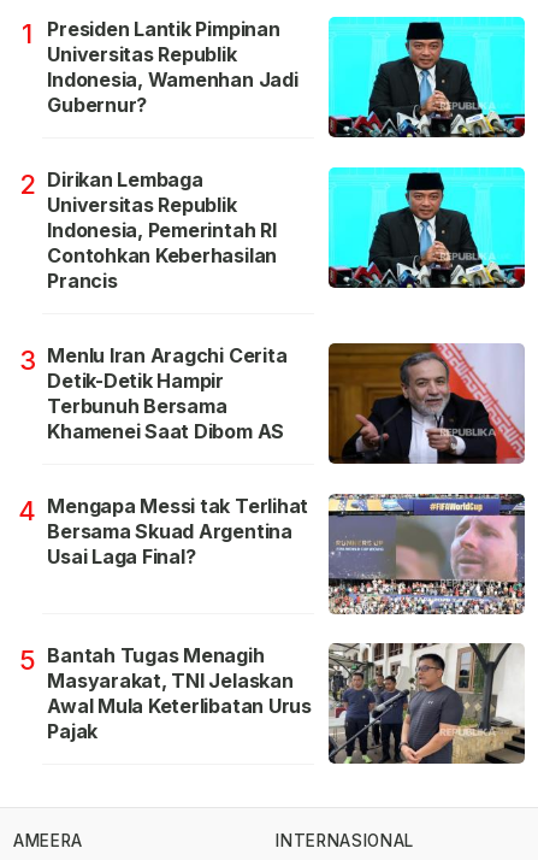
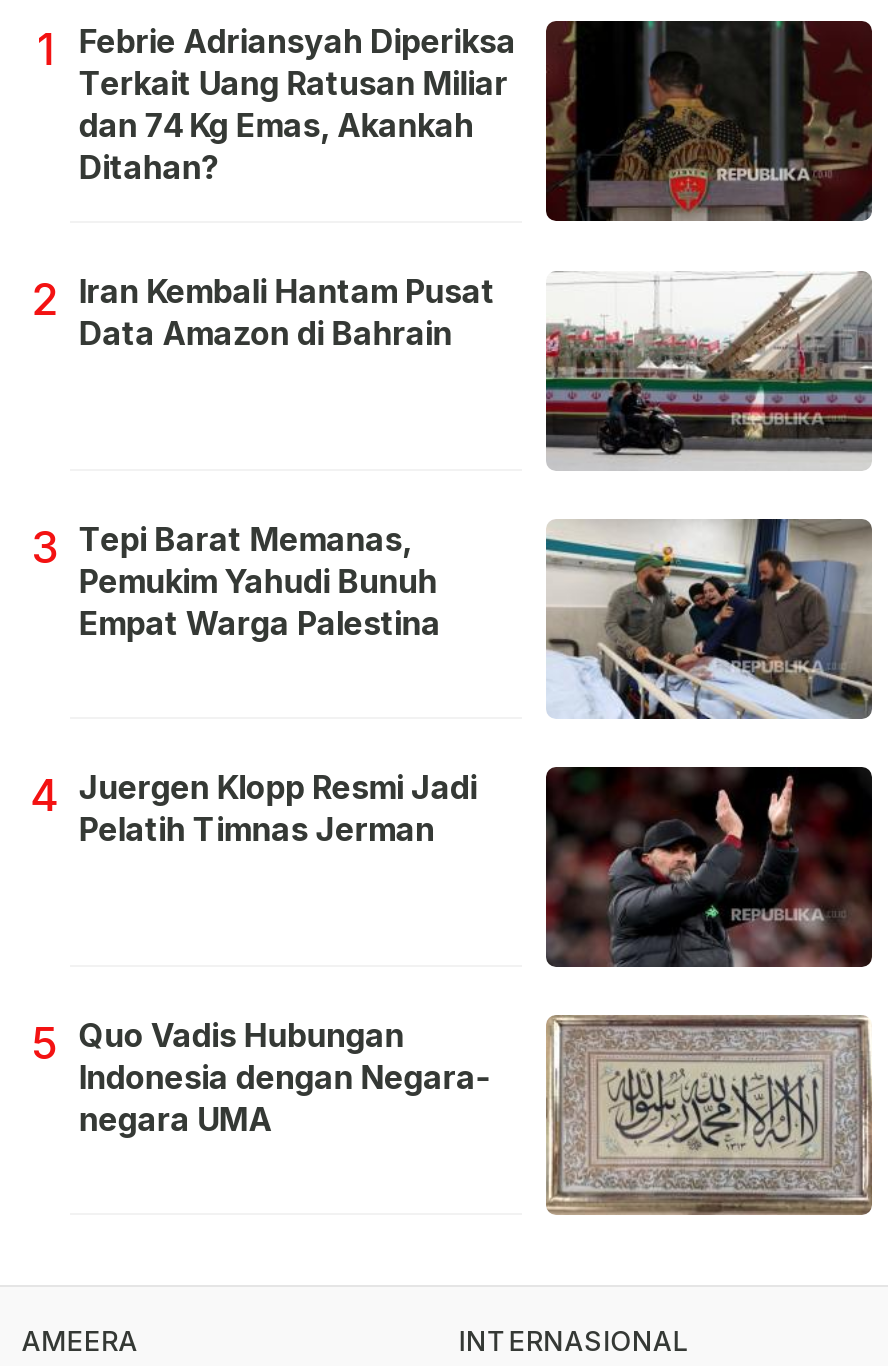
- [image]
- Presiden Lantik Pimpinan
- Universitas Republik
- Indonesia, Wamenhan Jadi
- Gubernur?
+ [image]
+ Febrie Adriansyah Diperiksa
+ Terkait Uang Ratusan Miliar
+ dan 74 Kg Emas, Akankah
+ Ditahan?

- 2 Dirikan Lembaga
- Universitas Republik
- Indonesia, Pemerintah RI
- Contohkan Keberhasilan
- Prancis
+ 2 Iran Kembali Hantam Pusat
+ Data Amazon di Bahrain

- [image]
+ [image]

- 3 Menlu Iran Aragchi Cerita
- Detik-Detik Hampir
- Terbunuh Bersama
- Khamenei Saat Dibom AS
+ 3 Tepi Barat Memanas,
+ Pemukim Yahudi Bunuh
+ Empat Warga Palestina

- [image]
+ [image]

- [image]
- 4 Mengapa Messi tak Terlihat
- Bersama Skuad Argentina
- Usai Laga Final?
+ [image]
+ 4 Juergen Klopp Resmi Jadi
+ Pelatih Timnas Jerman

- [image]
- 5 Bantah Tugas Menagih
- Masyarakat, TNI Jelaskan
- Awal Mula Keterlibatan Urus
- Pajak
+ [image]
+ 5 Quo Vadis Hubungan
+ Indonesia dengan Negara-
+ negara UMA
